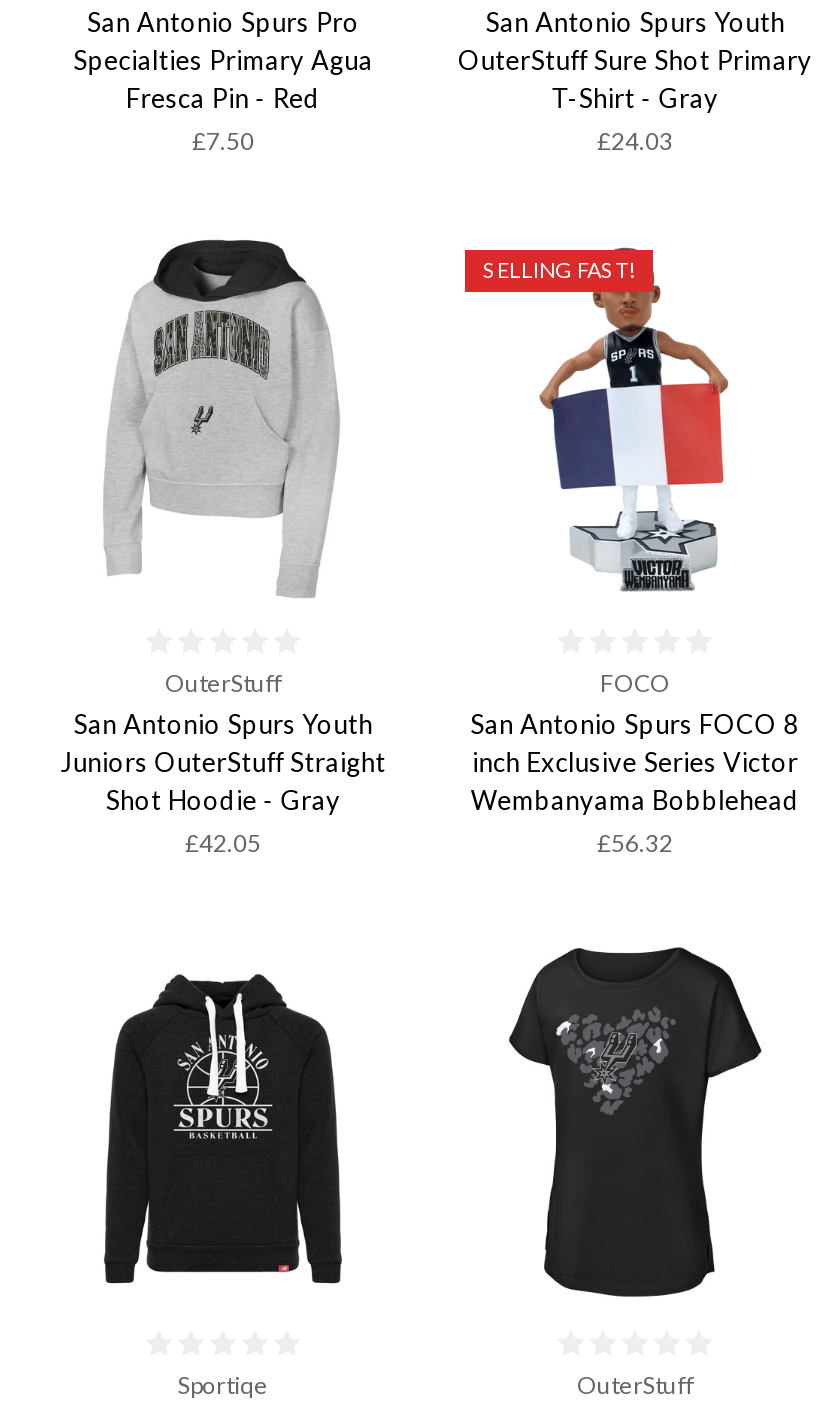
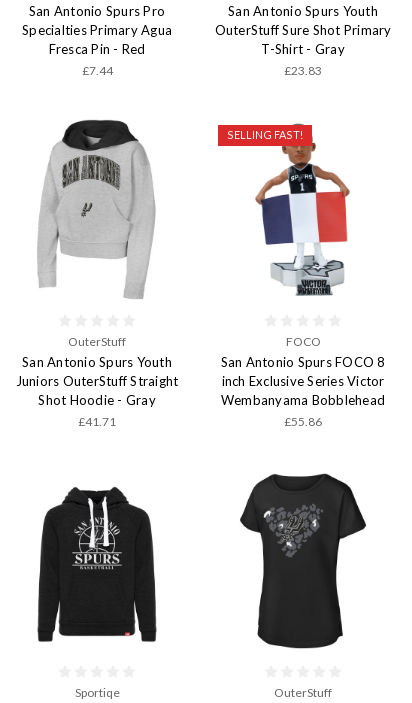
- £7.50
+ £7.44

- £24.03
+ £23.83

- £42.05
+ £41.71

- £56.32
+ £55.86
